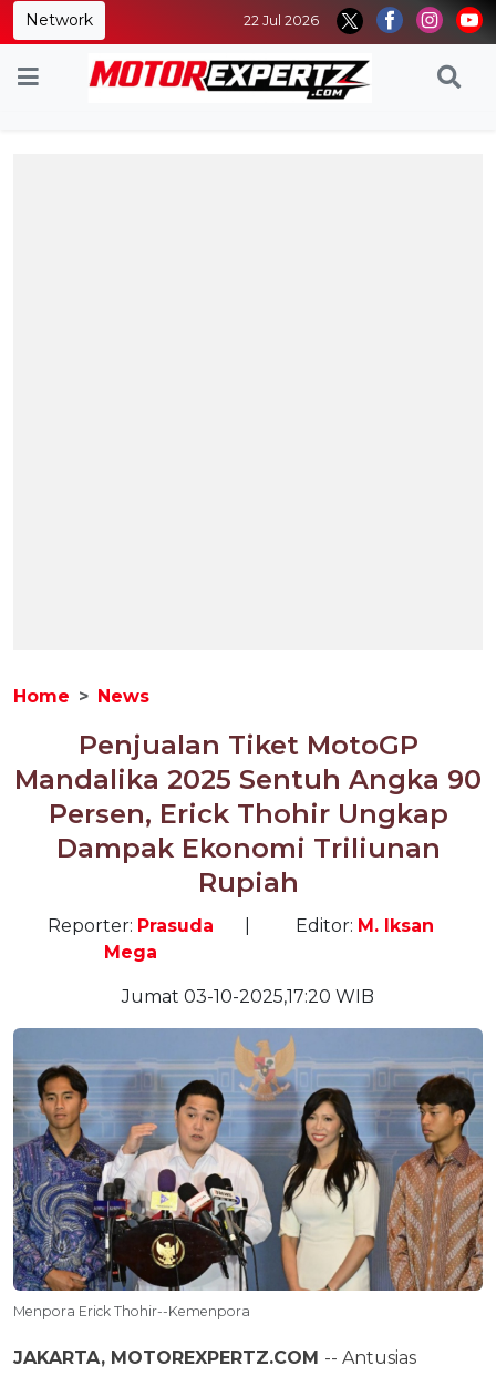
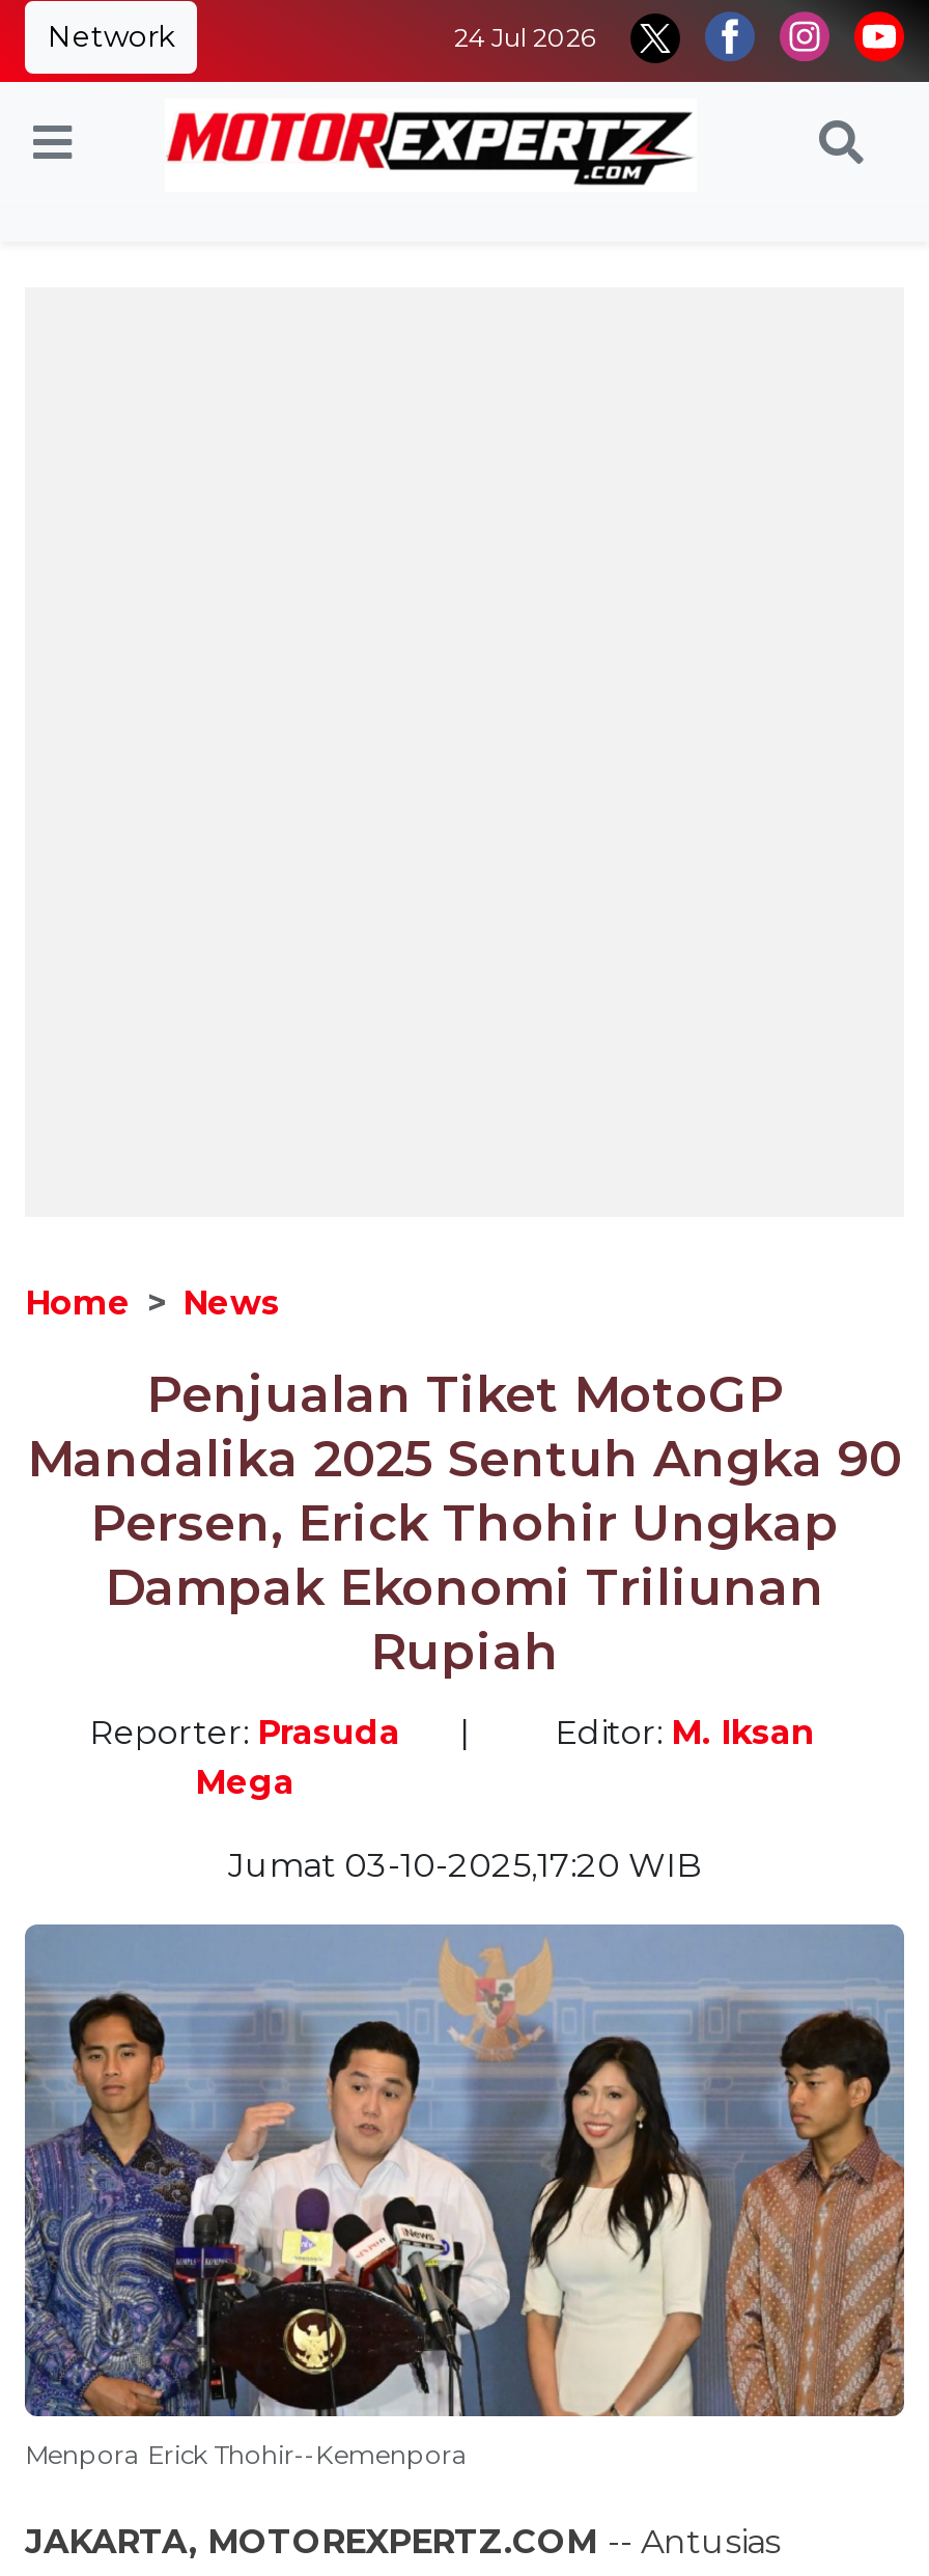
- 22 Jul 2026
+ 24 Jul 2026
